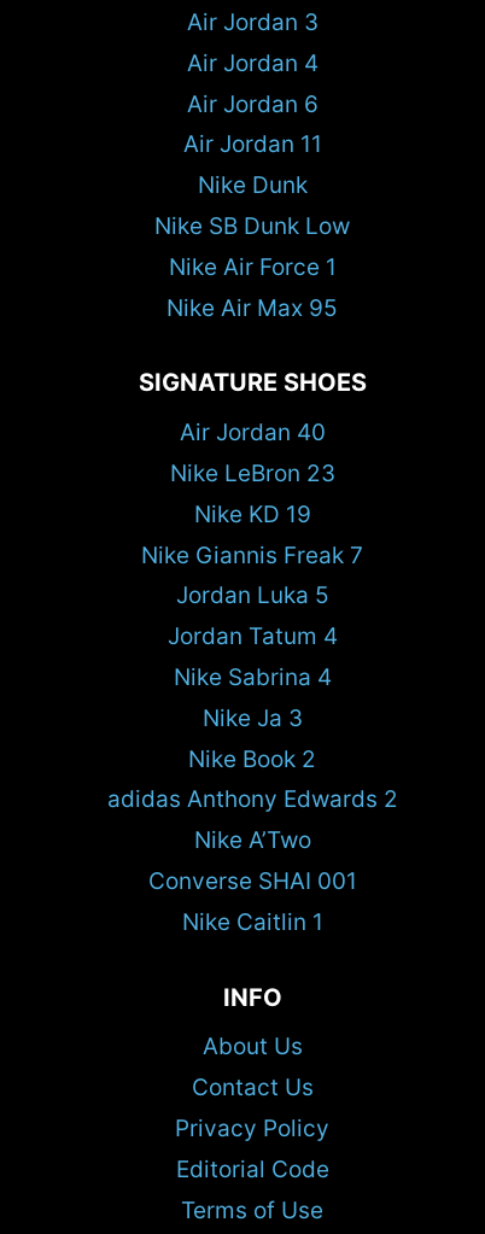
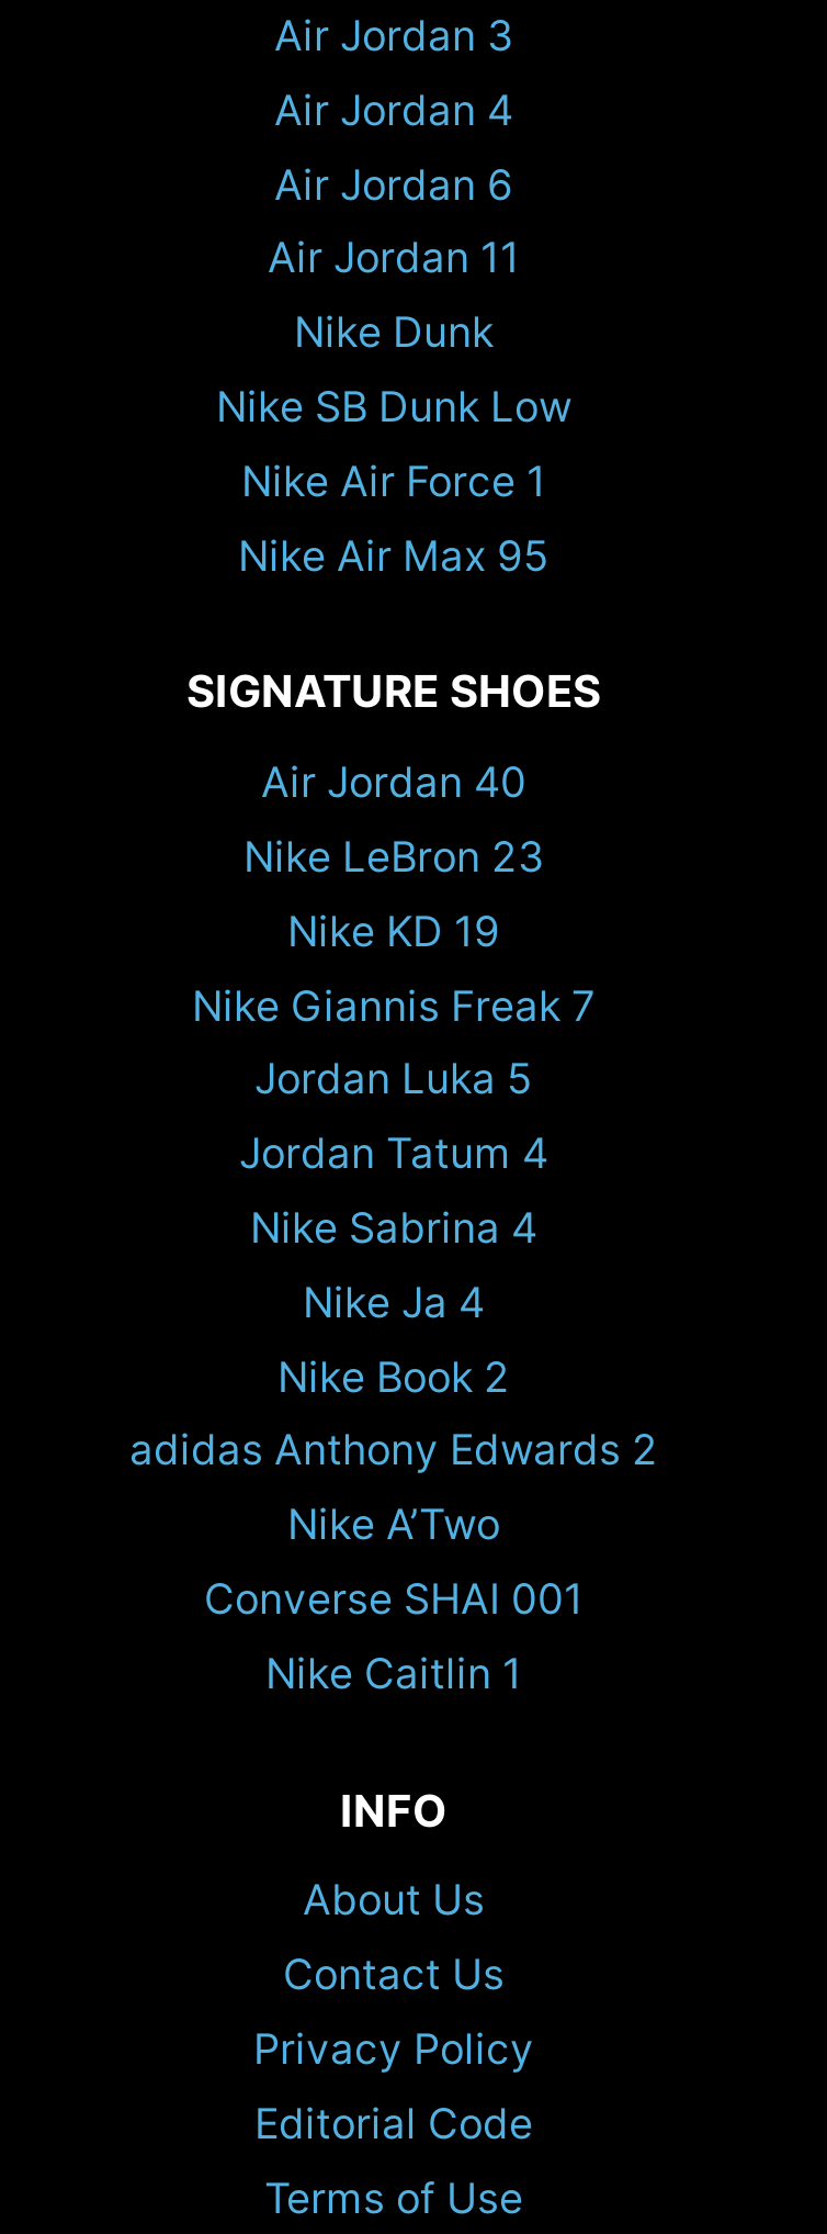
- Nike Ja 3
+ Nike Ja 4
